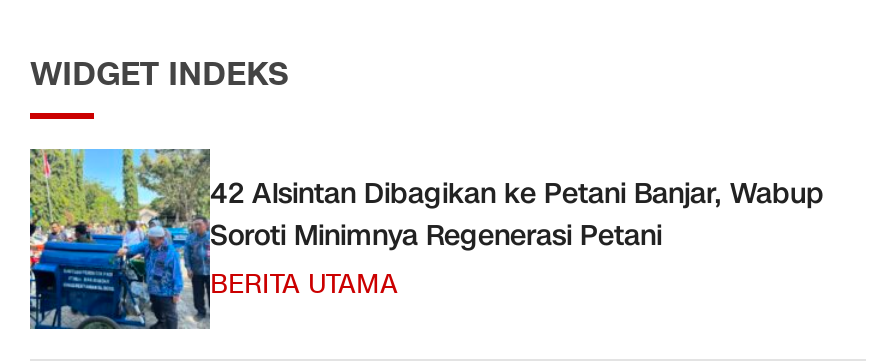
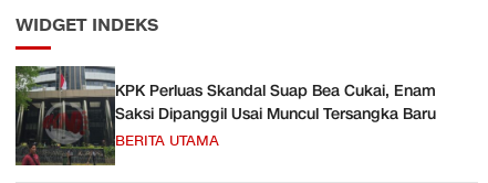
- [image]
- 42 Alsintan Dibagikan ke Petani Banjar, Wabup
- Soroti Minimnya Regenerasi Petani
+ [image]
+ KPK Perluas Skandal Suap Bea Cukai, Enam
+ Saksi Dipanggil Usai Muncul Tersangka Baru
